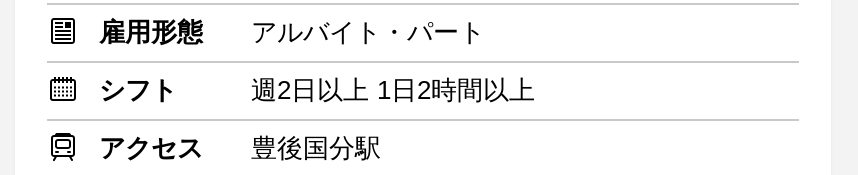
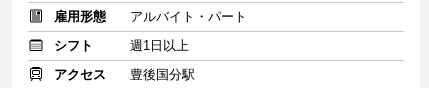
- 週2日以上 1日2時間以上
+ 週1日以上
